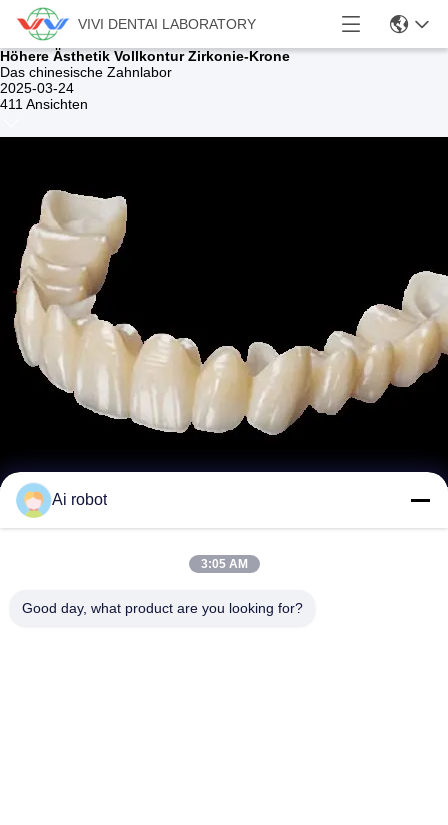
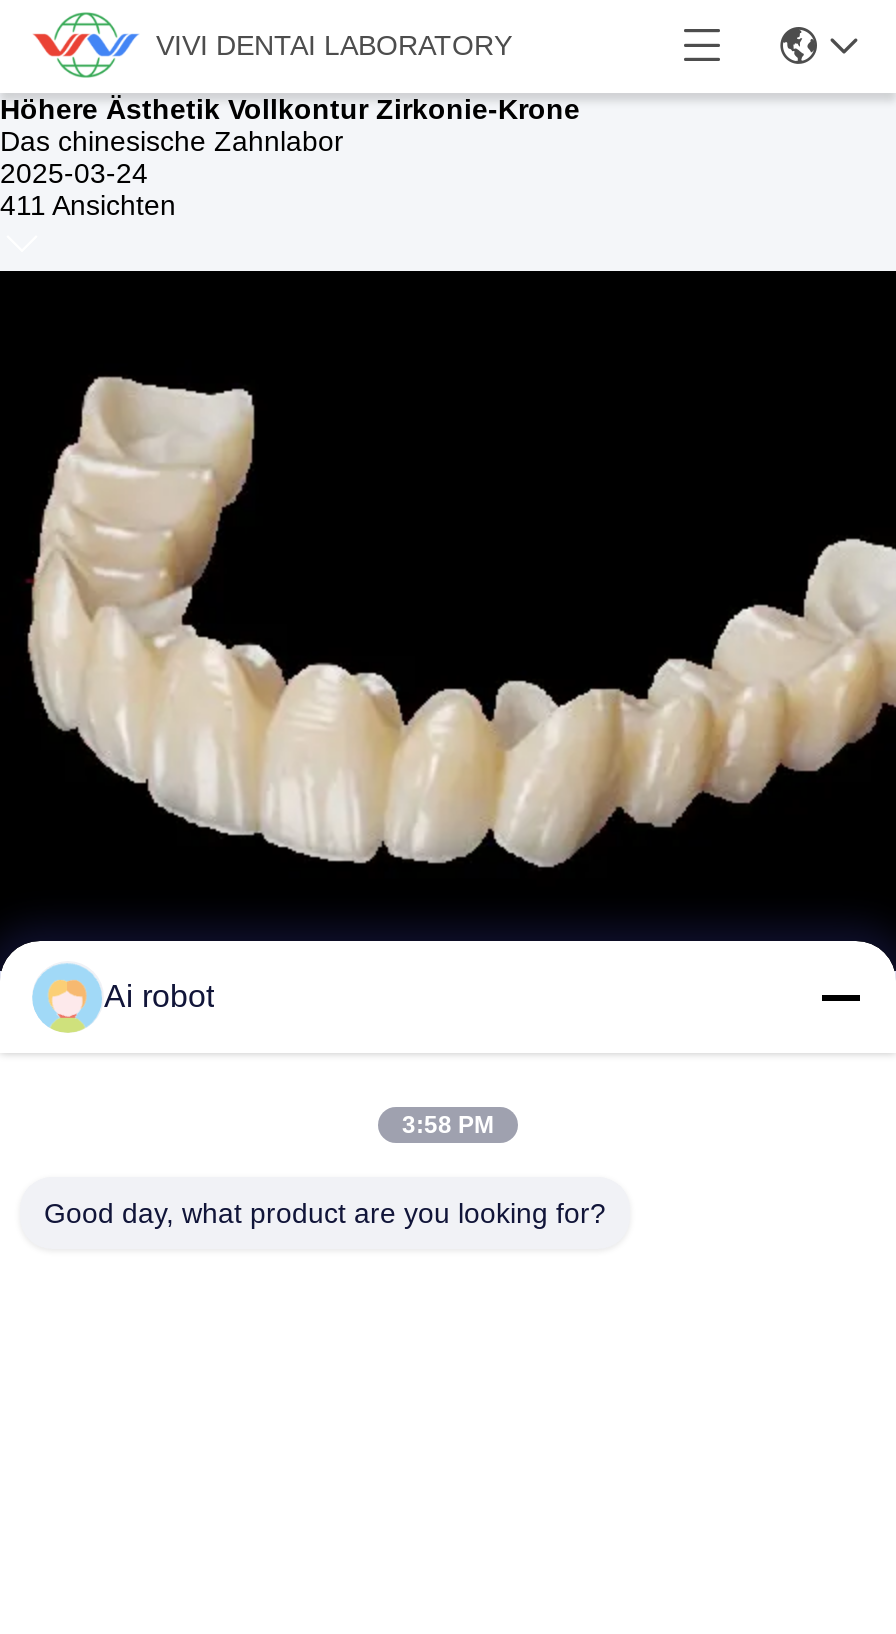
- 3:05 AM
+ 3:58 PM
